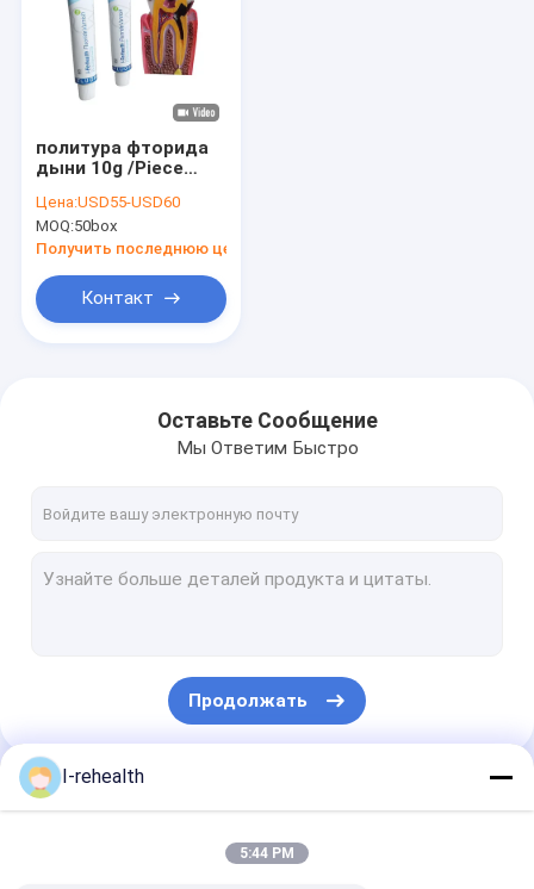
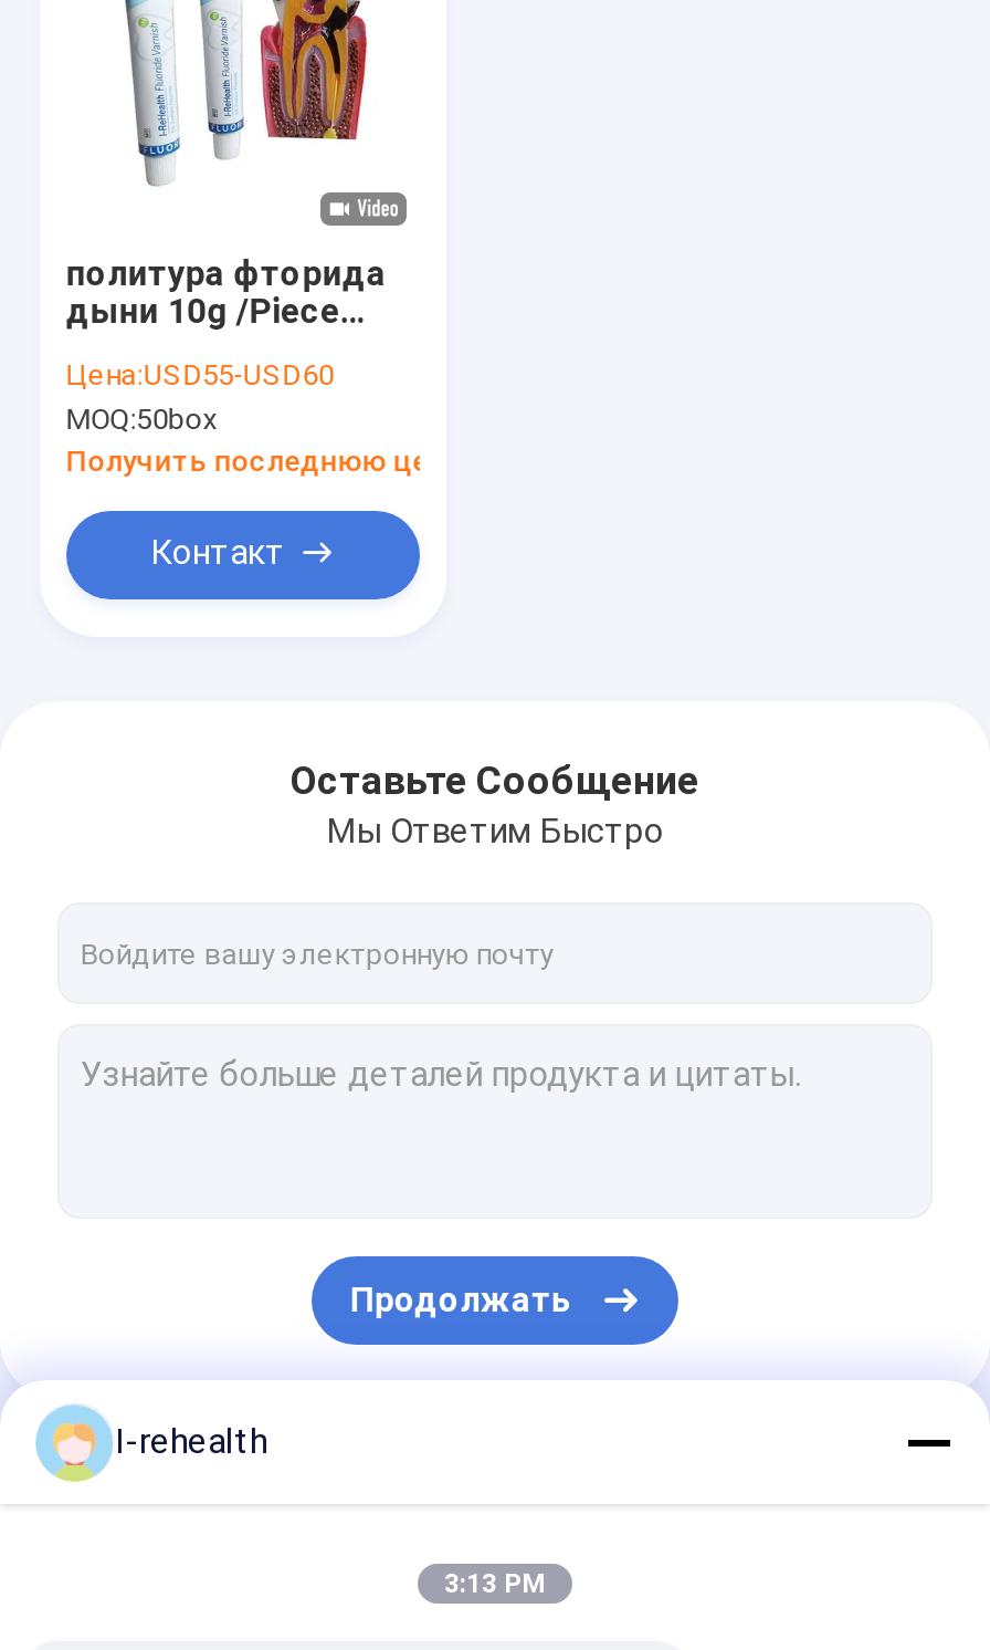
- 5:44 PM
+ 3:13 PM
